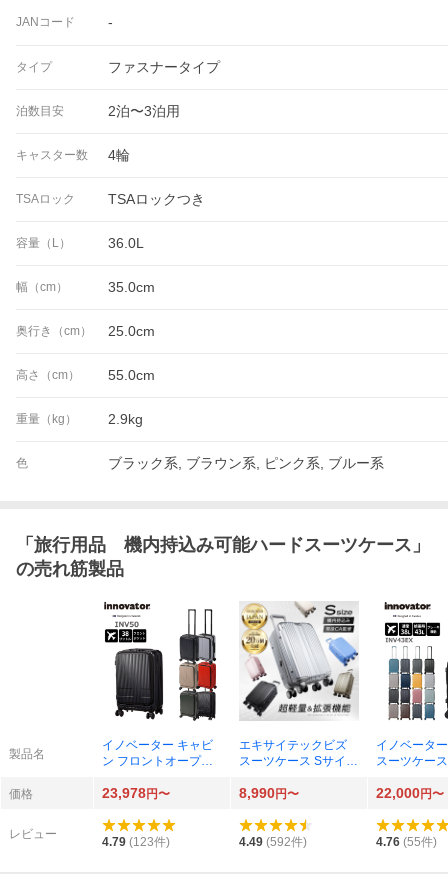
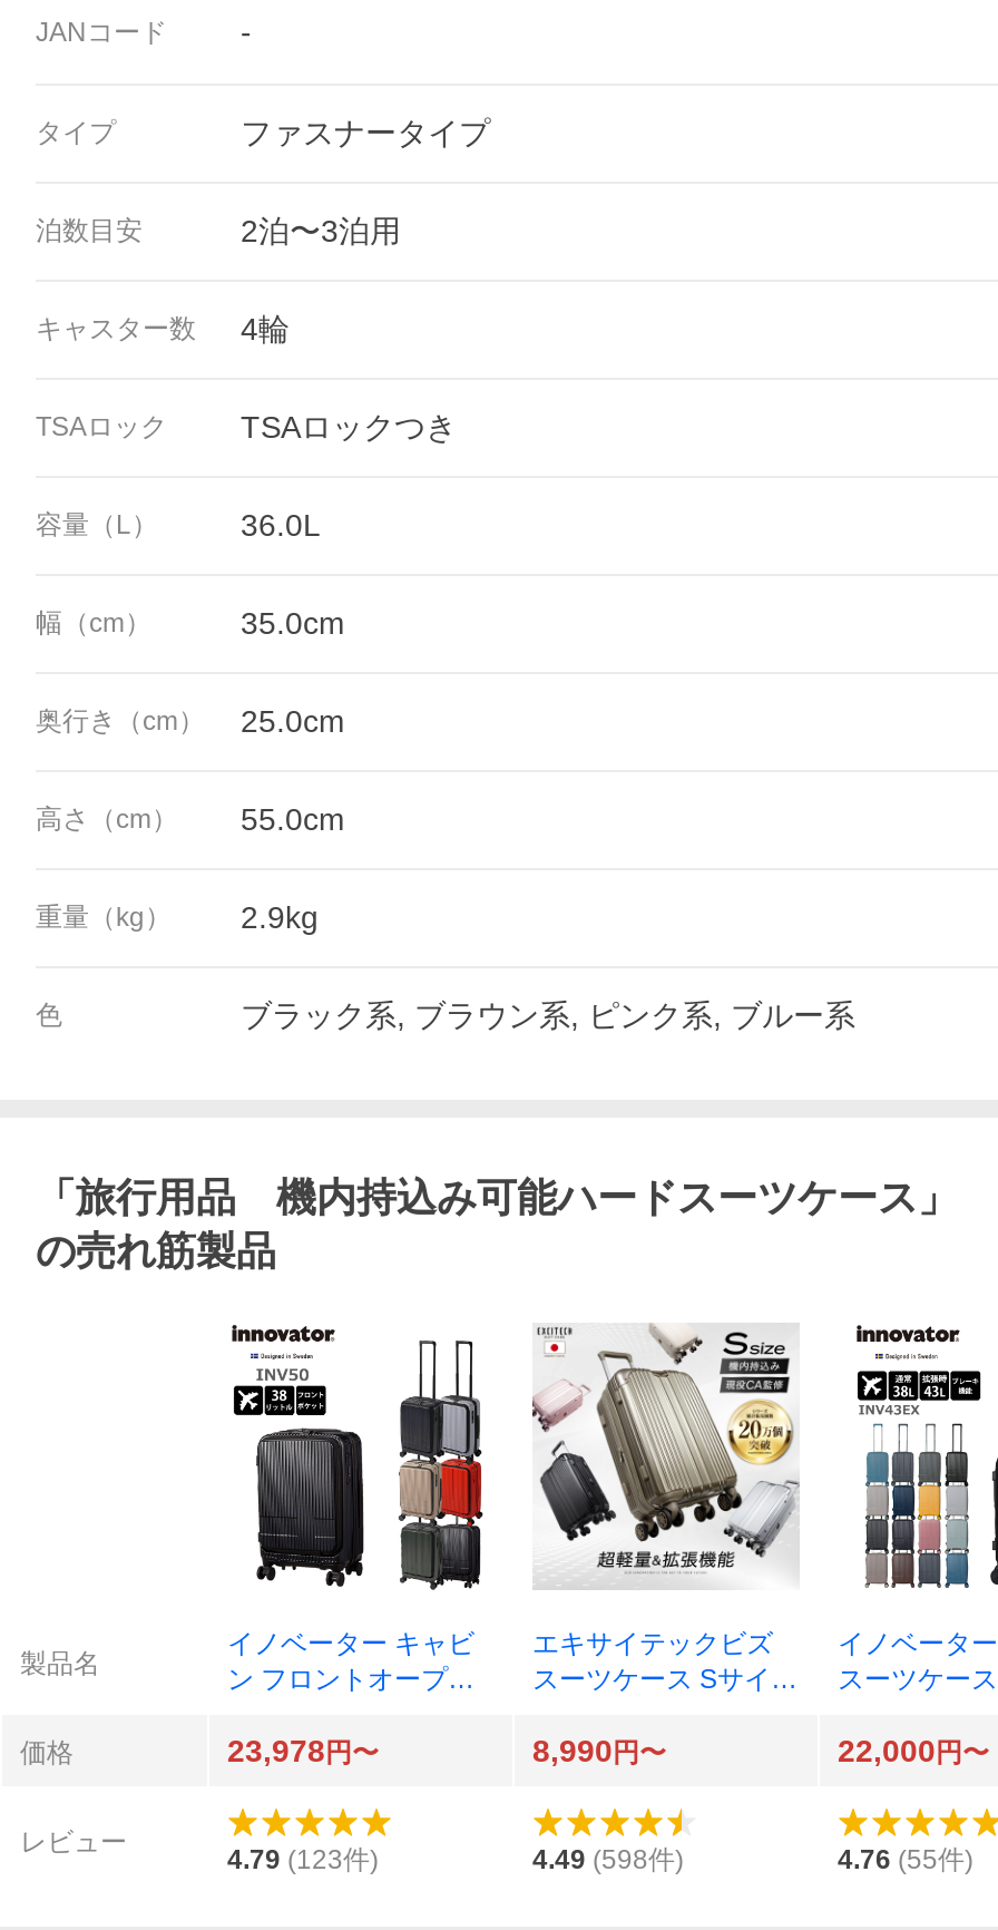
- [image]
+ [image]

- 4.49 (592件)
+ 4.49 (598件)
